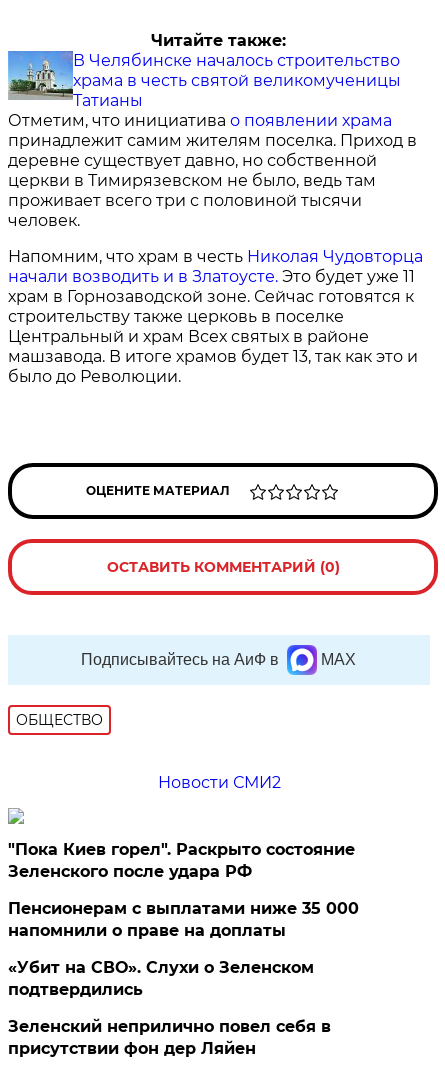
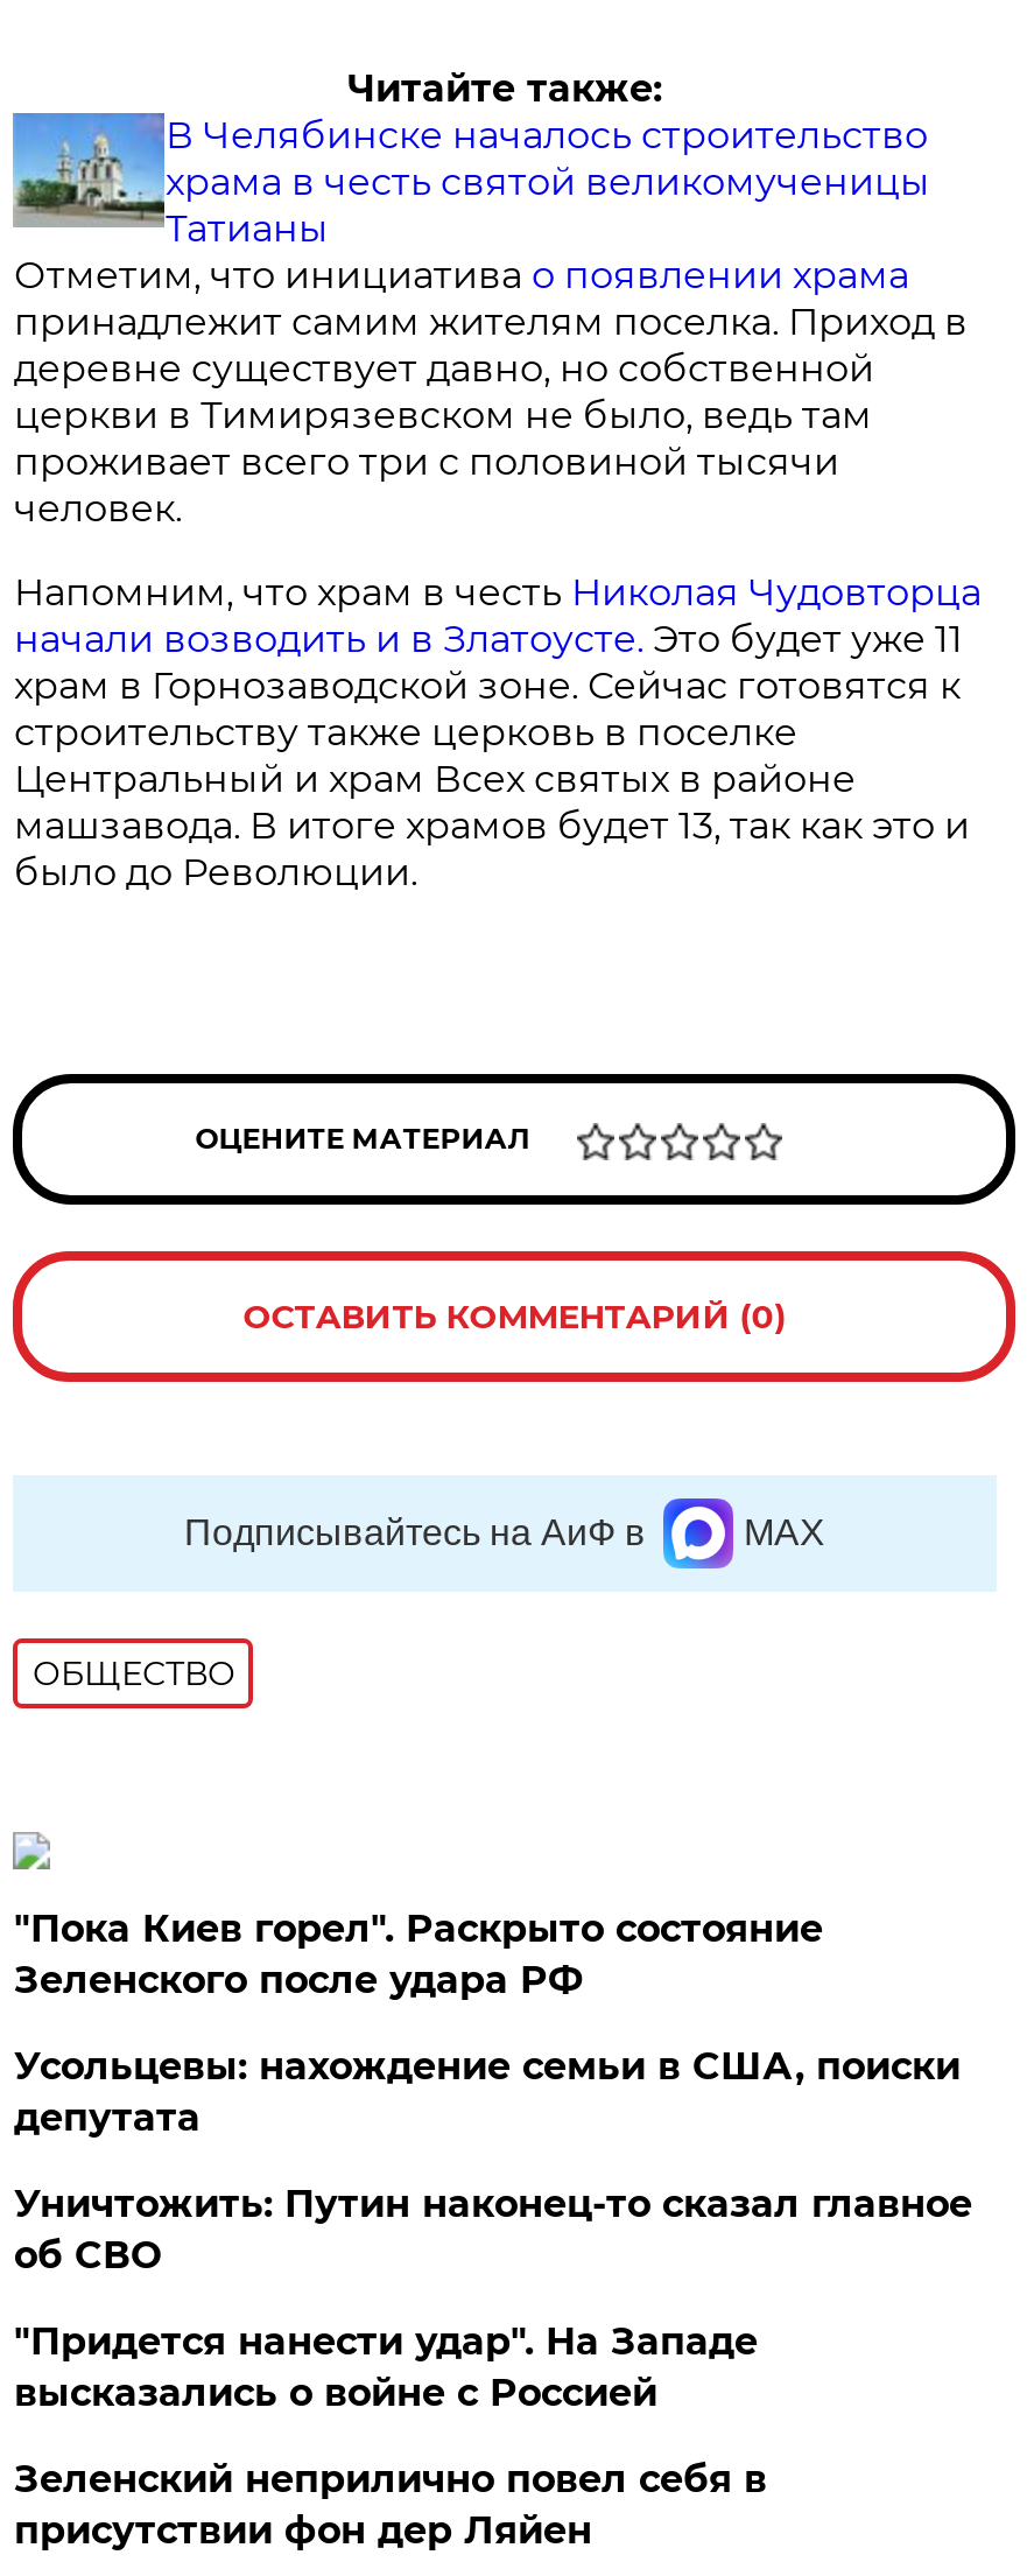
- Новости СМИ2

moved up: "Пока Киев горел". Раскрыто состояние | Зеленского после удара РФ

- Пенсионерам с выплатами ниже 35 000
- напомнили о праве на доплаты
- «Убит на СВО». Слухи о Зеленском
- подтвердились
+ Усольцевы: нахождение семьи в США, поиски
+ депутата
+ Уничтожить: Путин наконец-то сказал главное
+ об СВО
+ "Придется нанести удар". На Западе
+ высказались о войне с Россией
